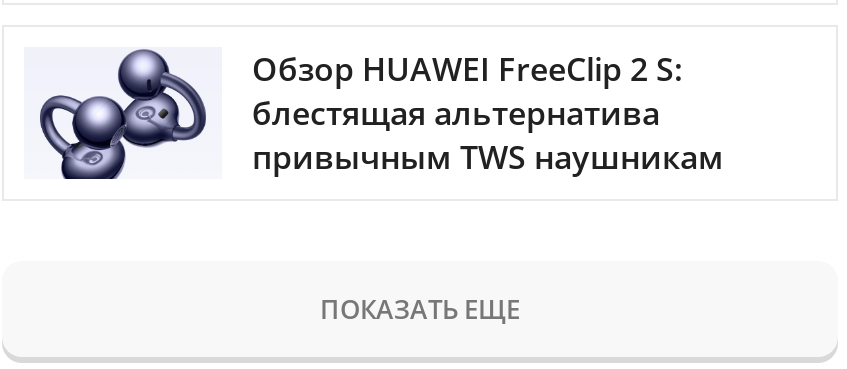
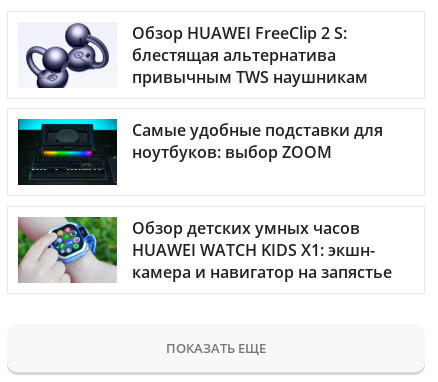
+ [image]
+ Самые удобные подставки для
+ ноутбуков: выбор ZOOM
+ Обзор детских умных часов
+ HUAWEI WATCH KIDS X1: экшн-
+ камера и навигатор на запястье

+ [image]
